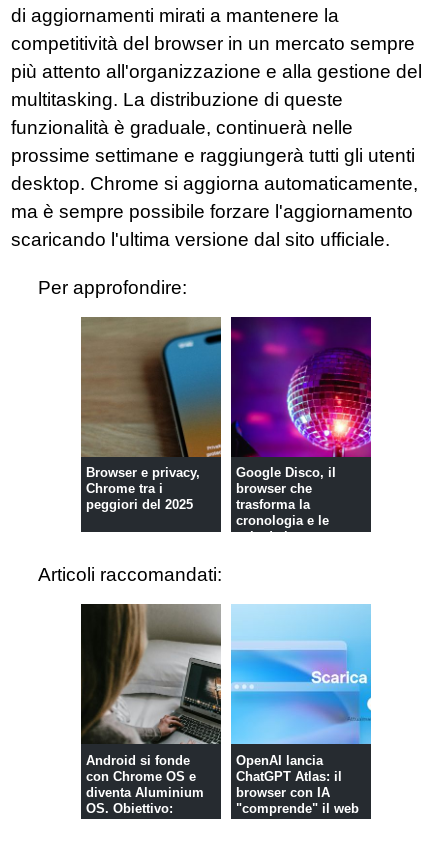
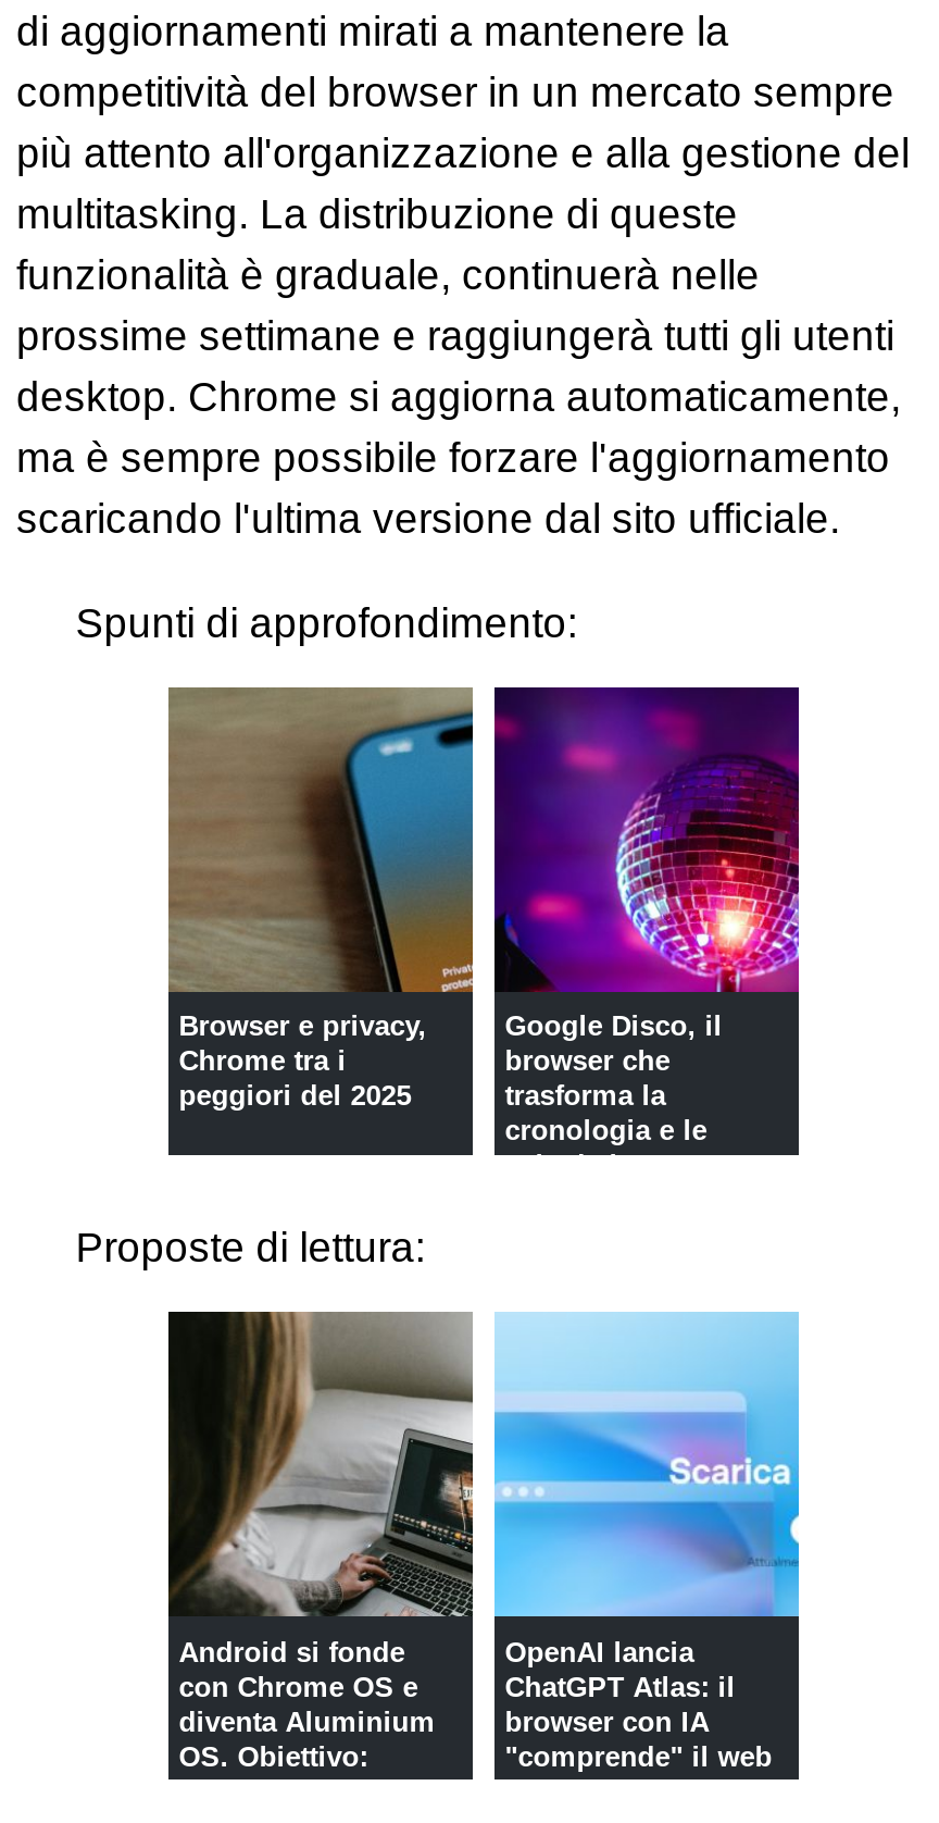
- Per approfondire:
+ Spunti di approfondimento:

- Articoli raccomandati:
+ Proposte di lettura:
